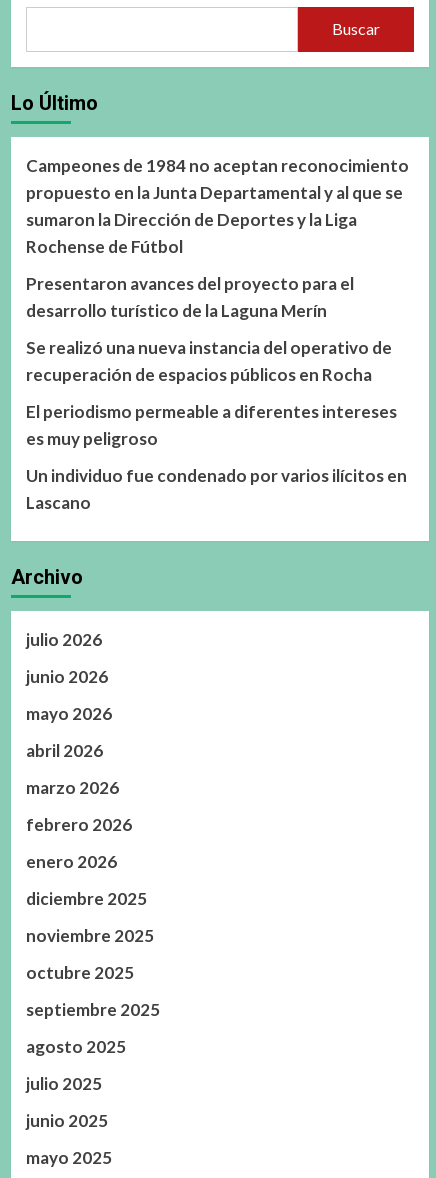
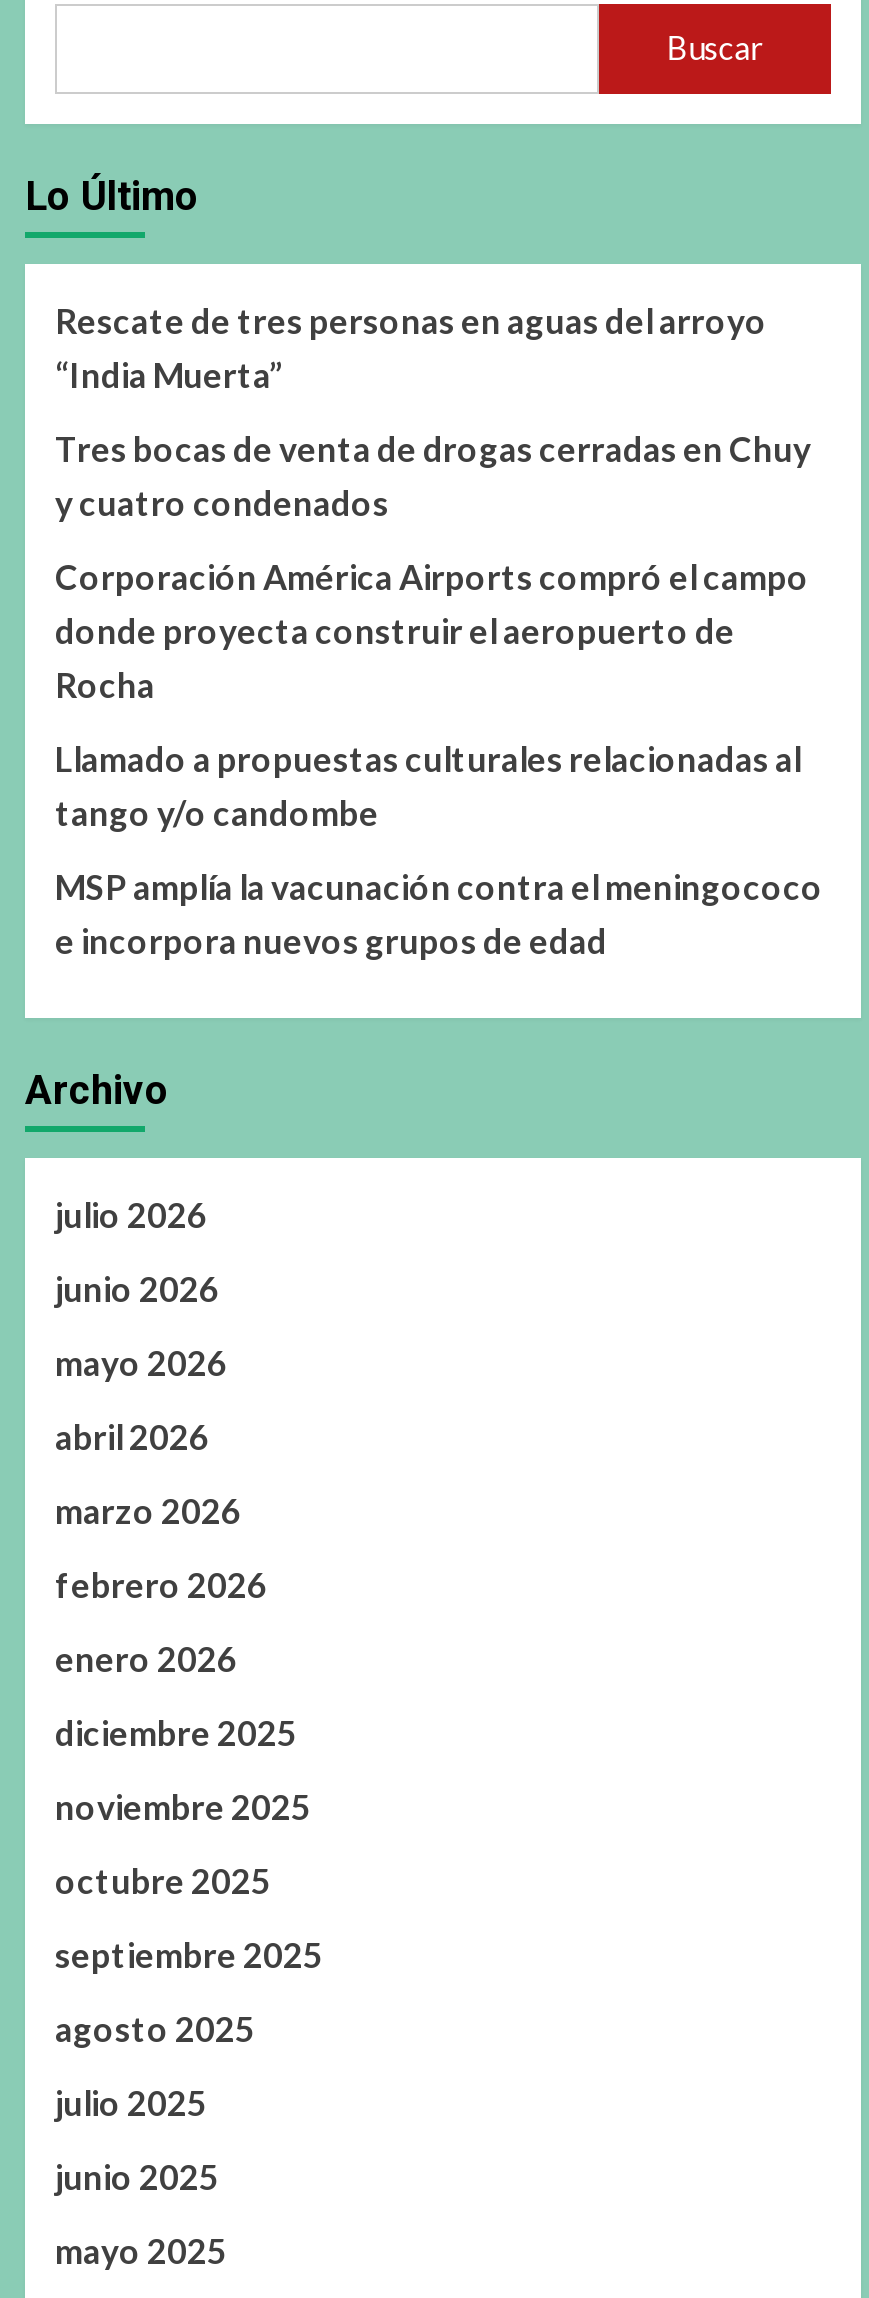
- Campeones de 1984 no aceptan reconocimiento
- propuesto en la Junta Departamental y al que se
- sumaron la Dirección de Deportes y la Liga
- Rochense de Fútbol
+ Rescate de tres personas en aguas del arroyo
+ “India Muerta”

- Presentaron avances del proyecto para el
- desarrollo turístico de la Laguna Merín
+ Tres bocas de venta de drogas cerradas en Chuy
+ y cuatro condenados

- Se realizó una nueva instancia del operativo de
- recuperación de espacios públicos en Rocha
+ Corporación América Airports compró el campo
+ donde proyecta construir el aeropuerto de
+ Rocha

- El periodismo permeable a diferentes intereses
- es muy peligroso
+ Llamado a propuestas culturales relacionadas al
+ tango y/o candombe

- Un individuo fue condenado por varios ilícitos en
- Lascano
+ MSP amplía la vacunación contra el meningococo
+ e incorpora nuevos grupos de edad
